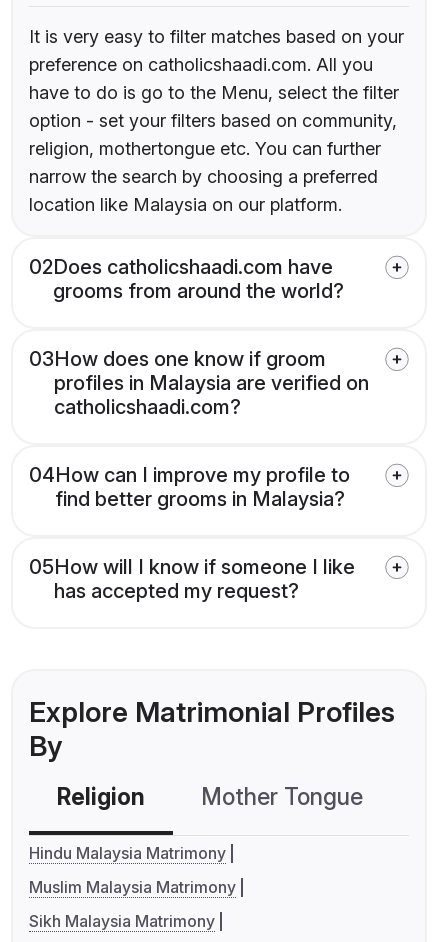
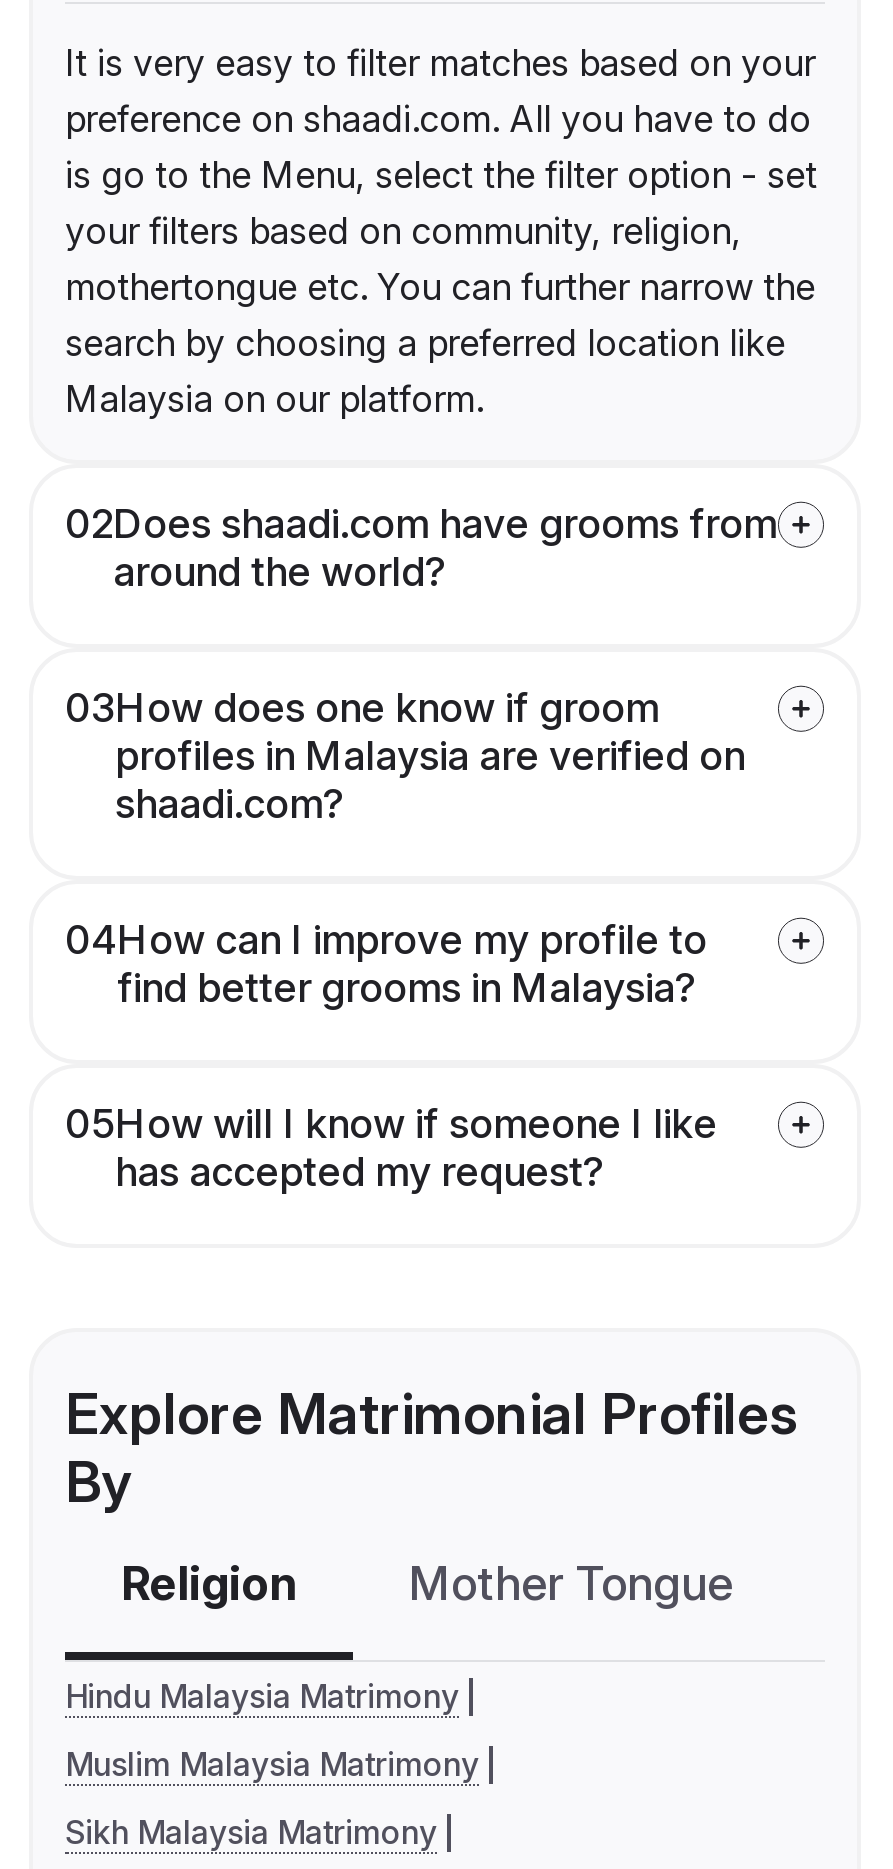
- preference on catholicshaadi.com. All you
- have to do is go to the Menu, select the filter
- option - set your filters based on community,
- religion, mothertongue etc. You can further
- narrow the search by choosing a preferred
- location like Malaysia on our platform.
+ preference on shaadi.com. All you have to do
+ is go to the Menu, select the filter option - set
+ your filters based on community, religion,
+ mothertongue etc. You can further narrow the
+ search by choosing a preferred location like
+ Malaysia on our platform.

- 02Does catholicshaadi.com have
- grooms from around the world?
+ 02Does shaadi.com have grooms from
+ around the world?

- catholicshaadi.com?
+ shaadi.com?
